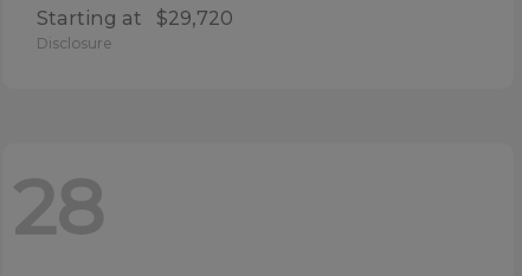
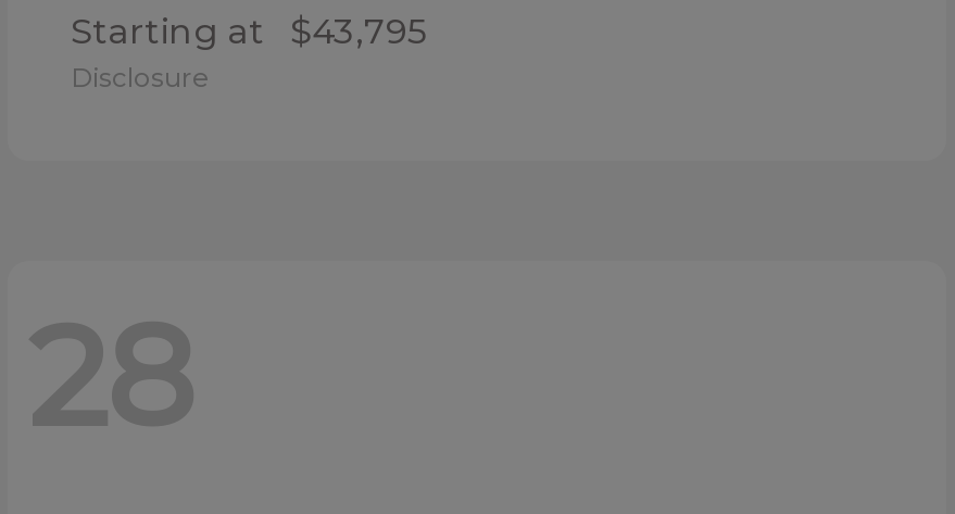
- Starting at $29,720
+ Starting at $43,795
